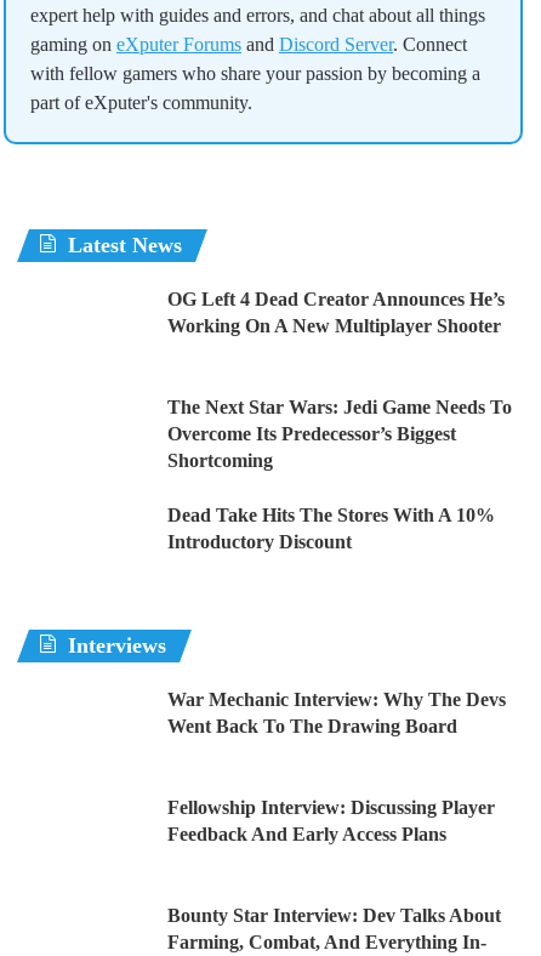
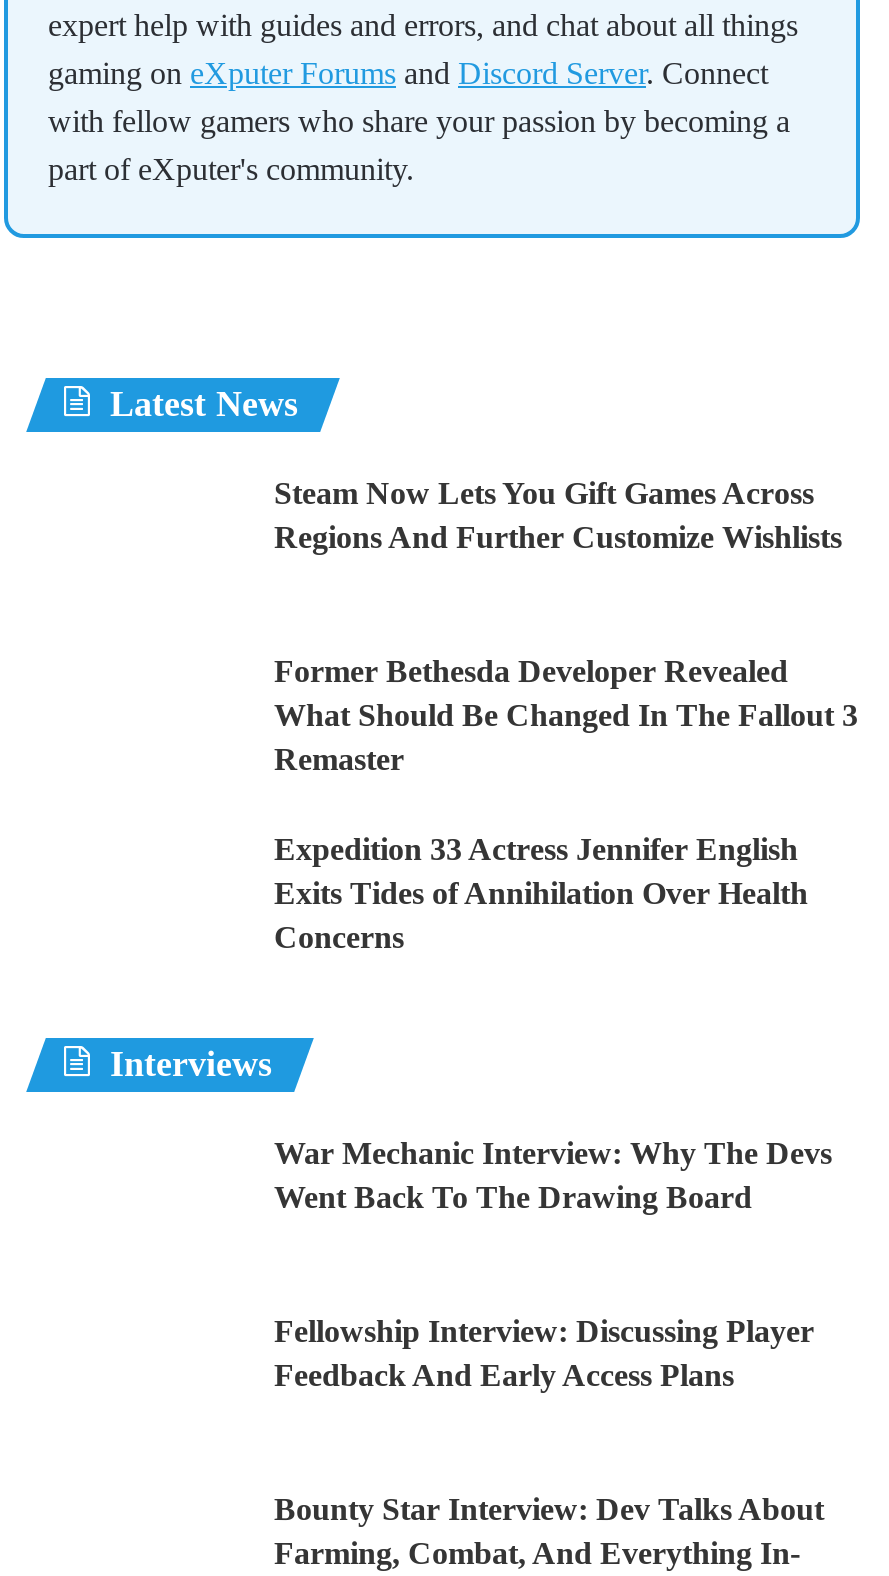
- OG Left 4 Dead Creator Announces He’s
- Working On A New Multiplayer Shooter
+ Steam Now Lets You Gift Games Across
+ Regions And Further Customize Wishlists

- The Next Star Wars: Jedi Game Needs To
- Overcome Its Predecessor’s Biggest
- Shortcoming
+ Former Bethesda Developer Revealed
+ What Should Be Changed In The Fallout 3
+ Remaster

- Dead Take Hits The Stores With A 10%
- Introductory Discount
+ Expedition 33 Actress Jennifer English
+ Exits Tides of Annihilation Over Health
+ Concerns
